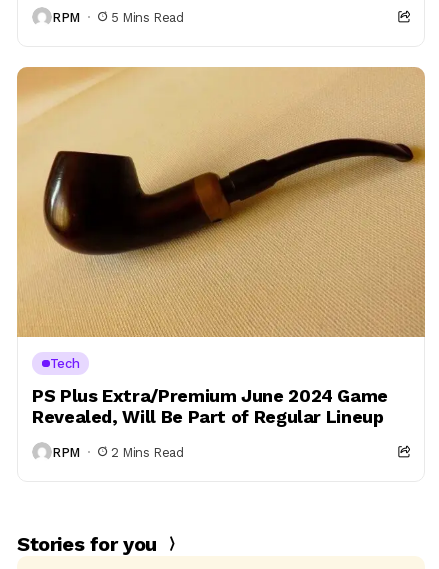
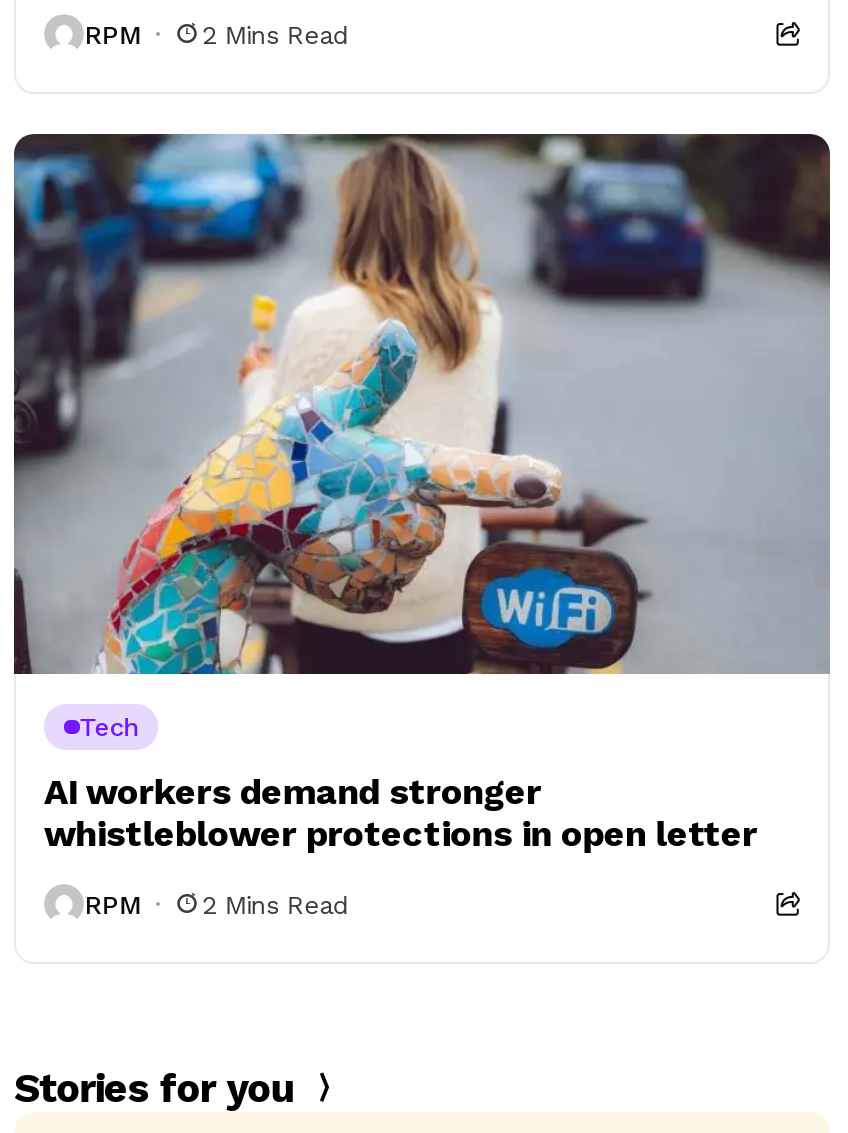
- 5 Mins Read
+ 2 Mins Read

- [image]
+ [image]

- PS Plus Extra/Premium June 2024 Game
- Revealed, Will Be Part of Regular Lineup
+ AI workers demand stronger
+ whistleblower protections in open letter
